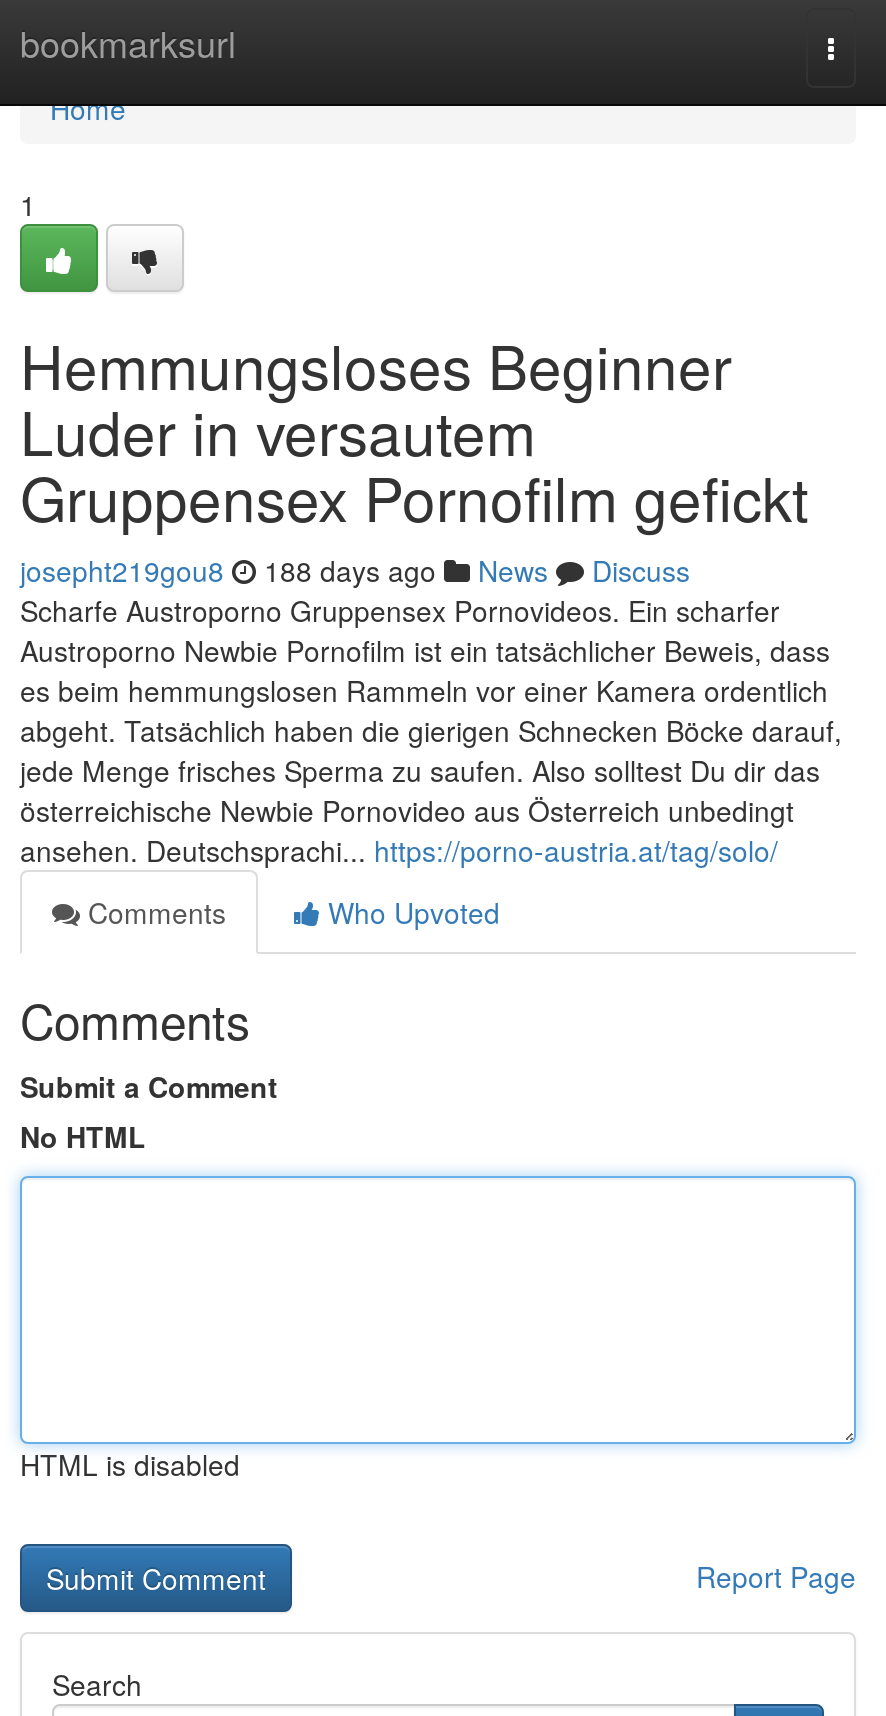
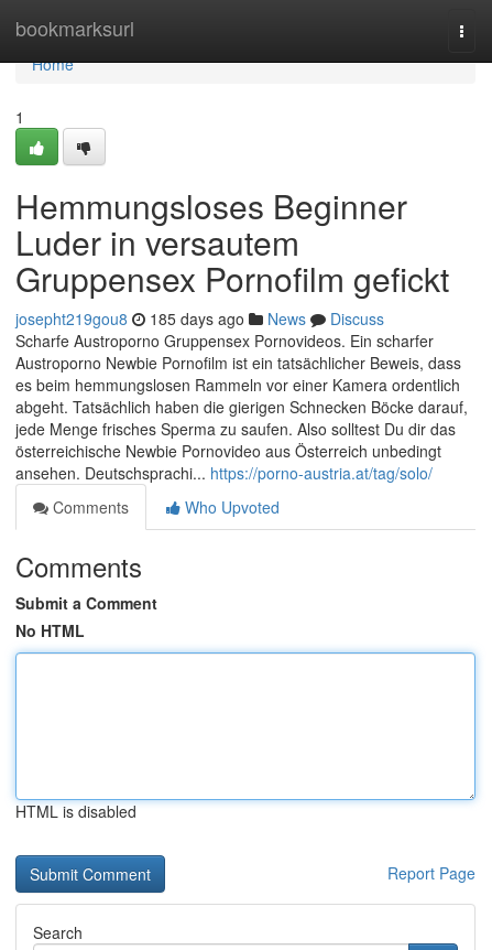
- josepht219gou8 188 days ago News Discuss
+ josepht219gou8 185 days ago News Discuss
